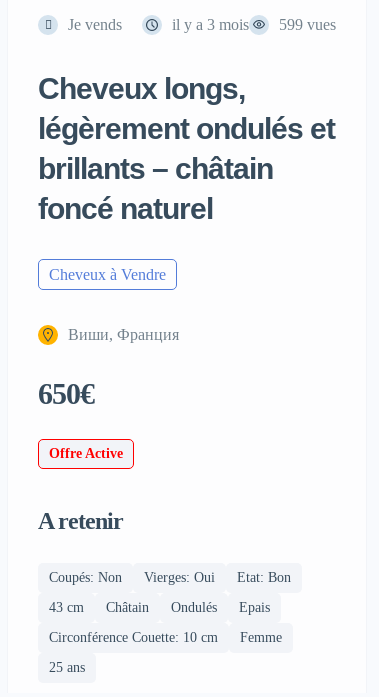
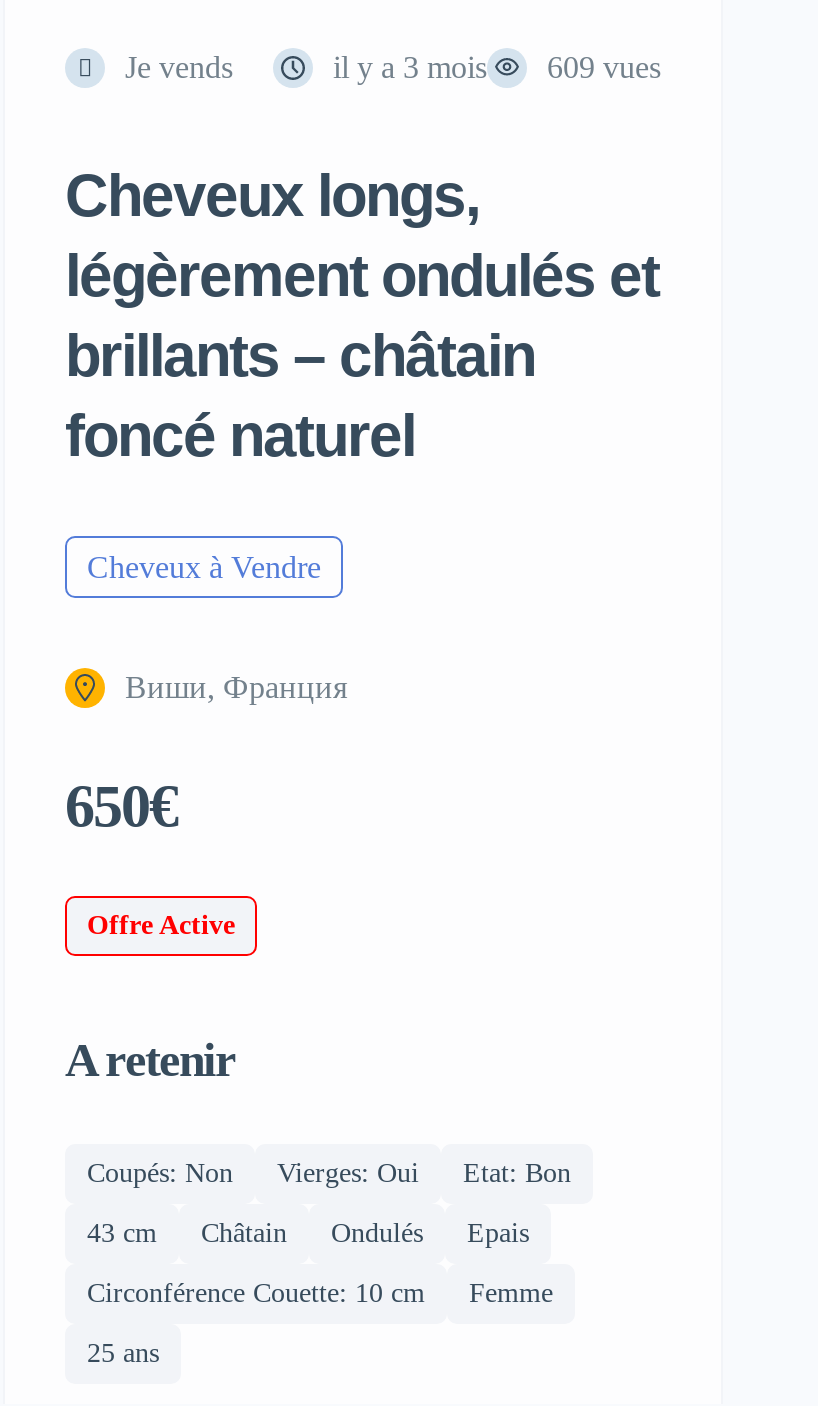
- il y a 3 mois 599 vues
+ il y a 3 mois 609 vues
